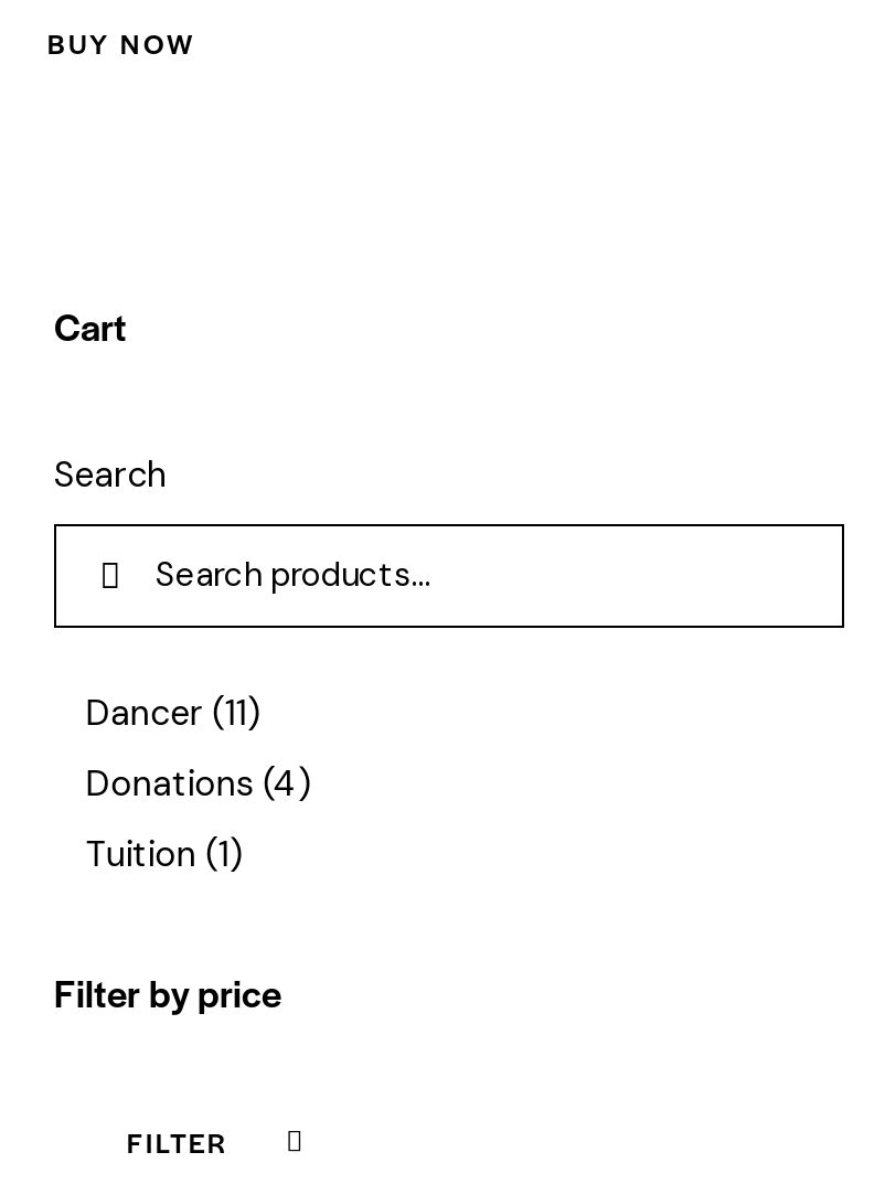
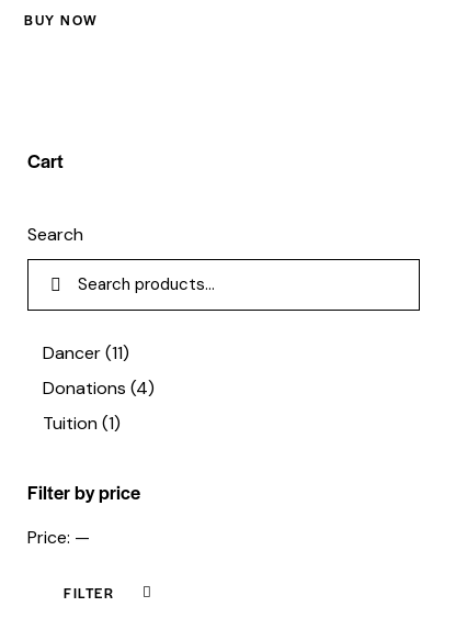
+ Price: —
